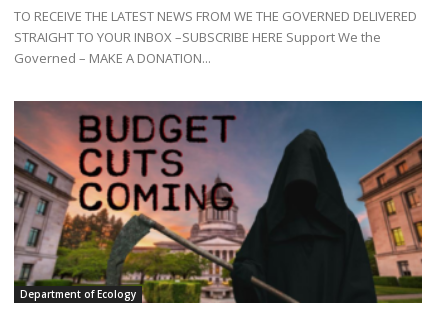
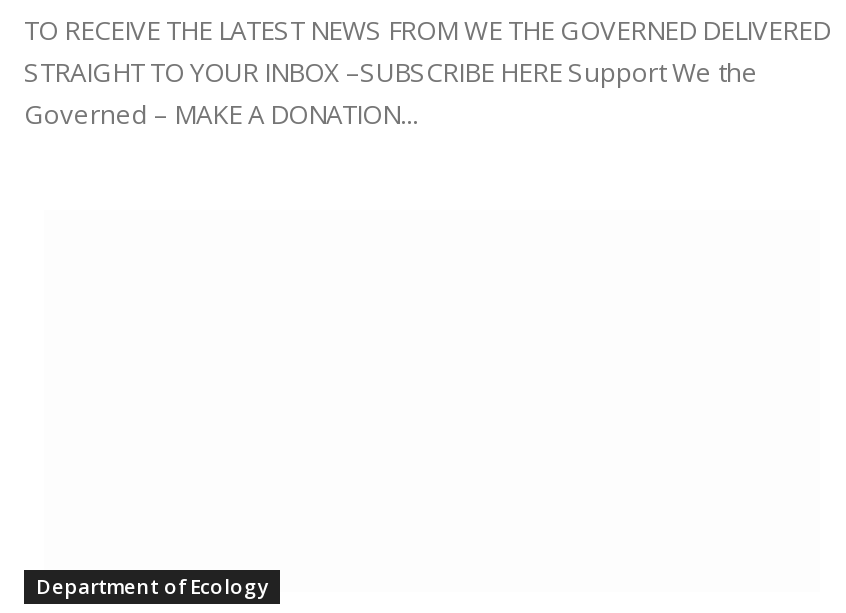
- [image]
